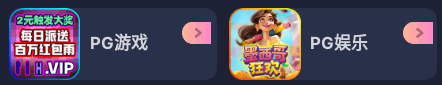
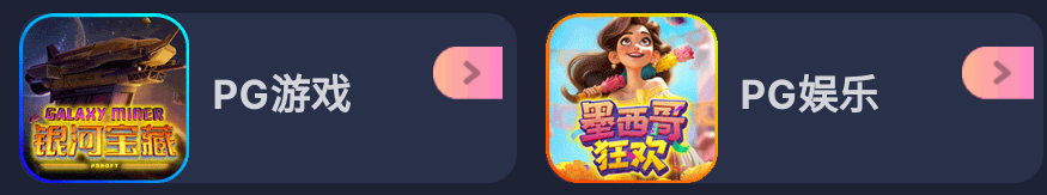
- [image]
+ [image]
